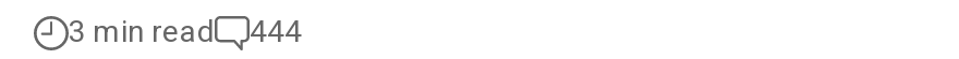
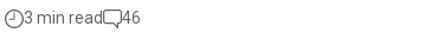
- 3 min read 444
+ 3 min read 46
